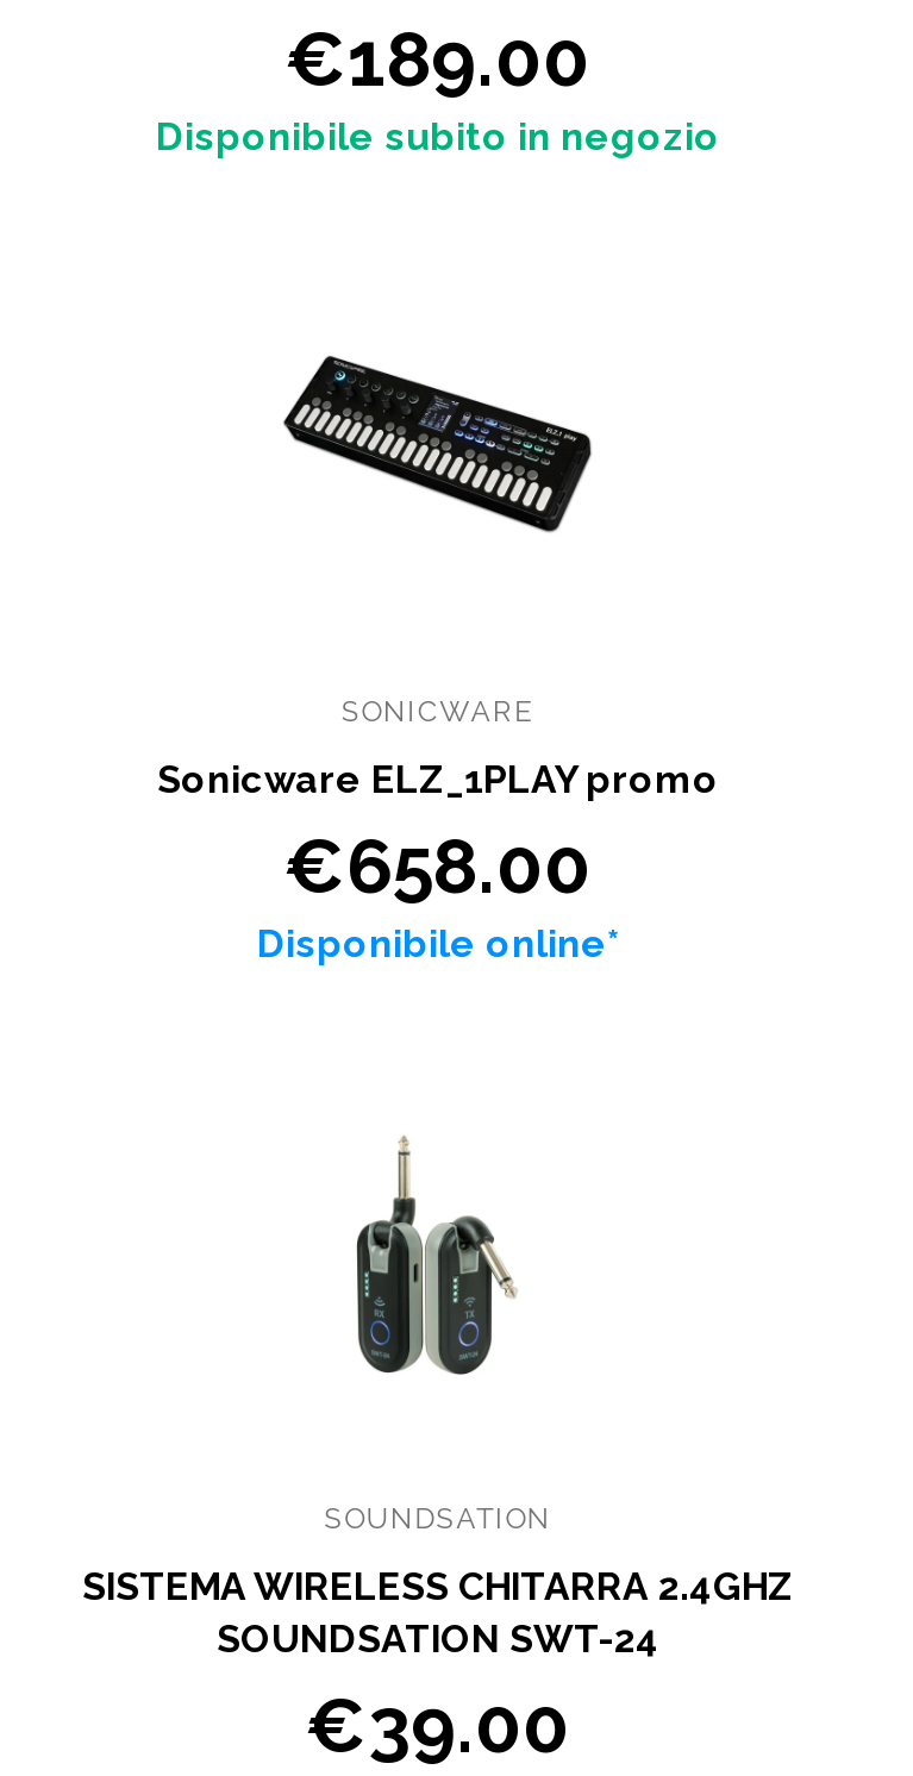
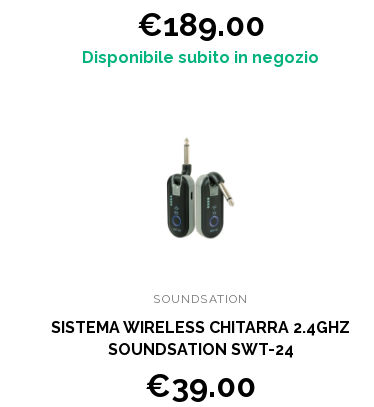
- [image]

- SONICWARE
- Sonicware ELZ_1PLAY promo
- €658.00
- Disponibile online*
